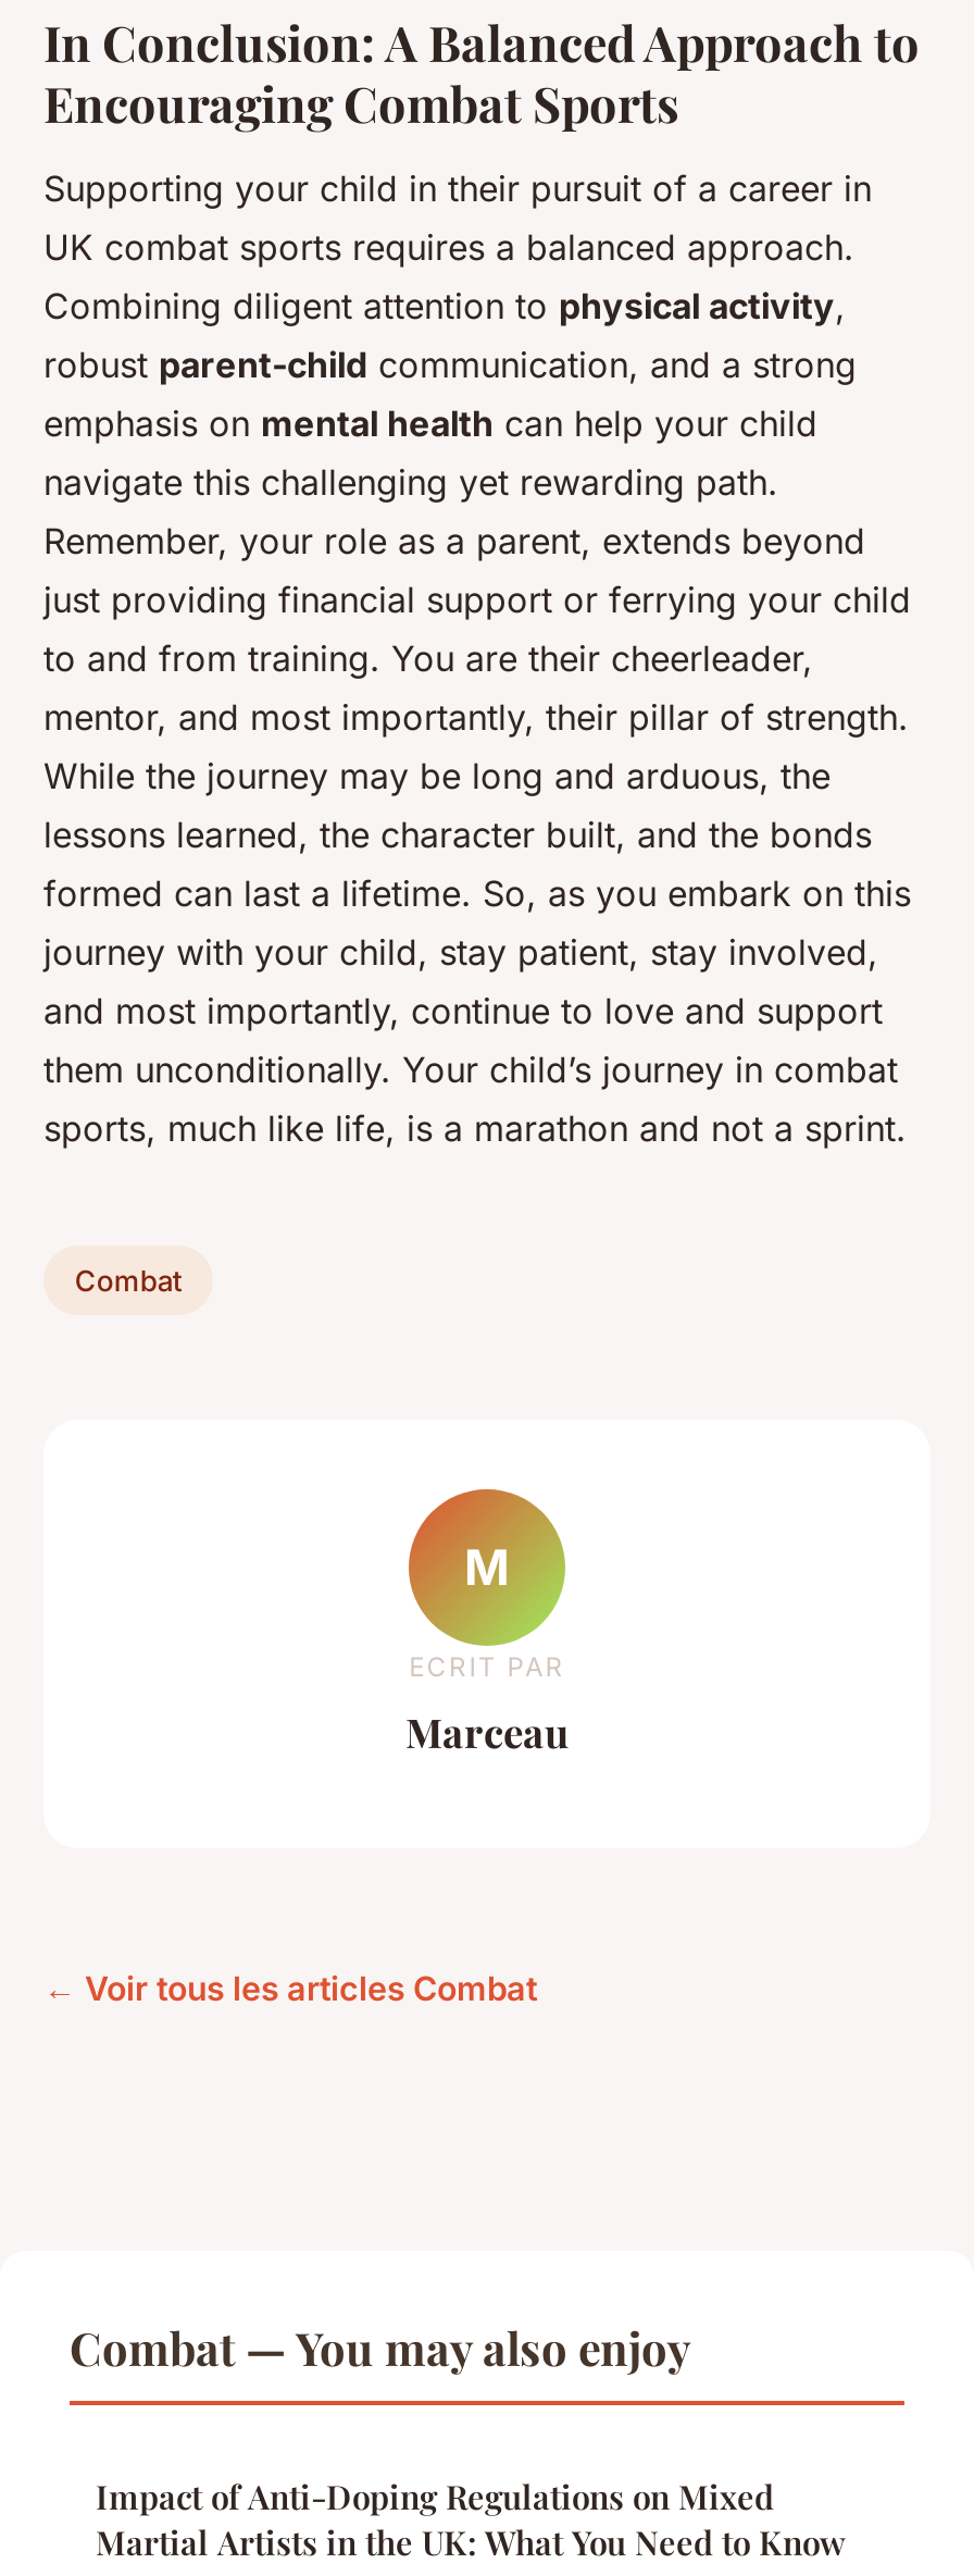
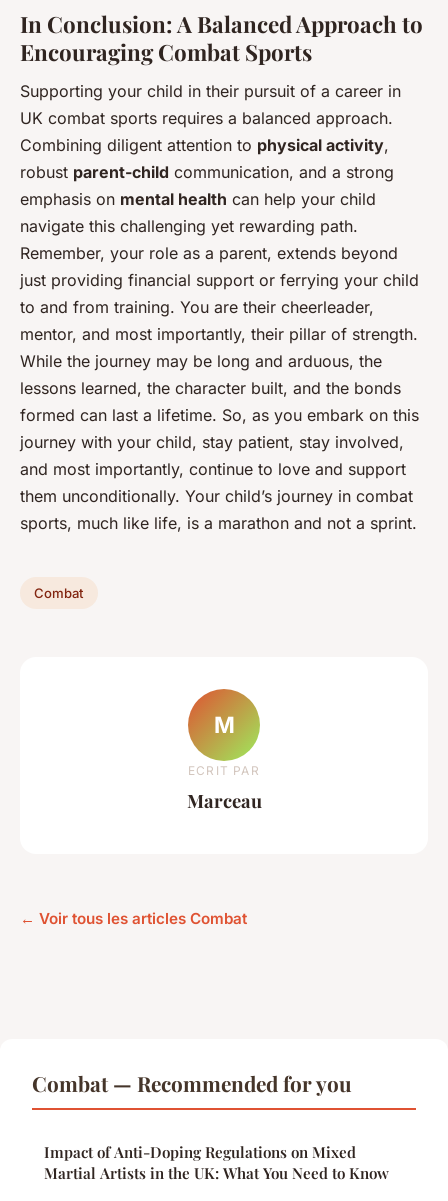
- Combat — You may also enjoy
+ Combat — Recommended for you
